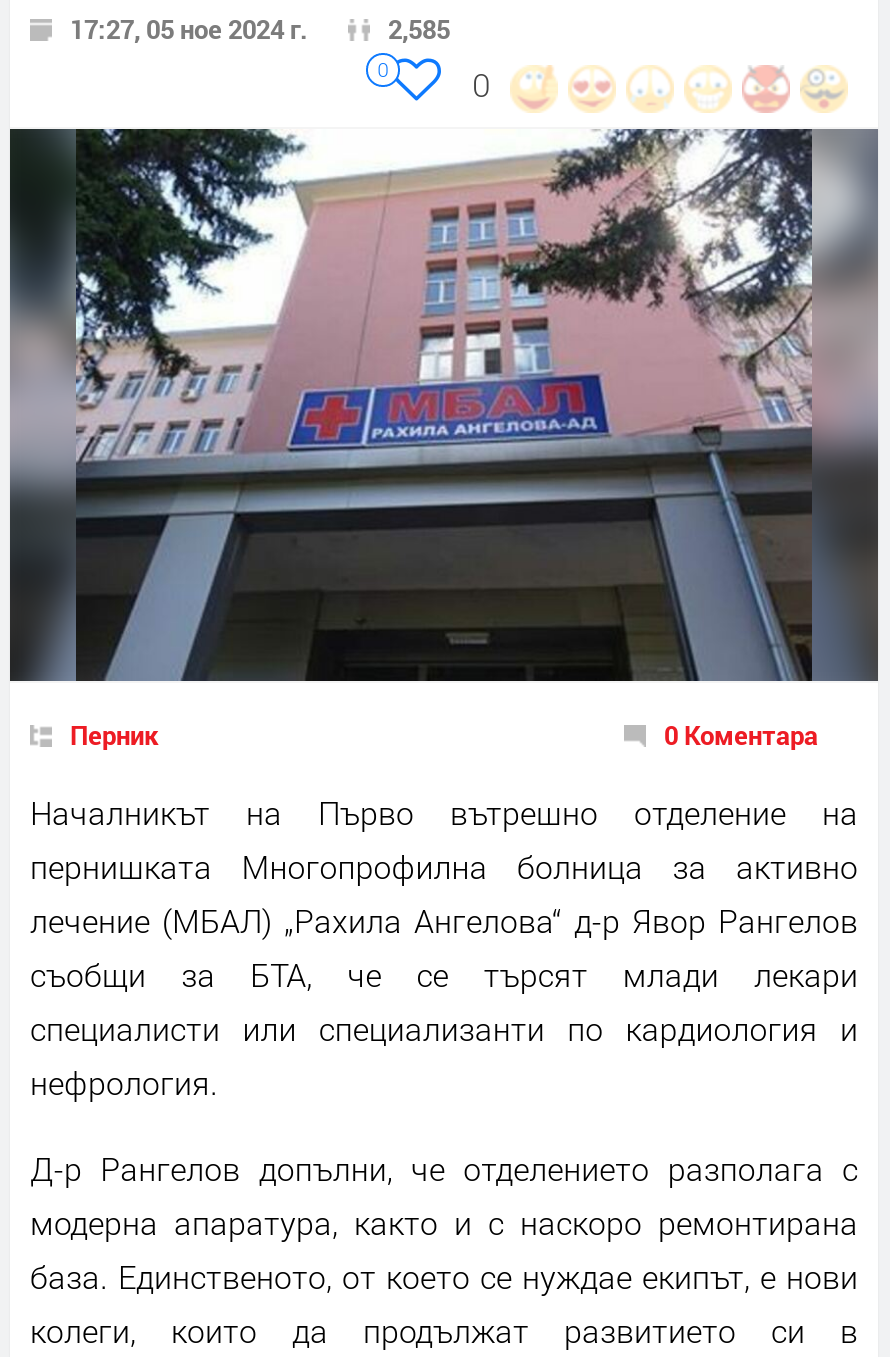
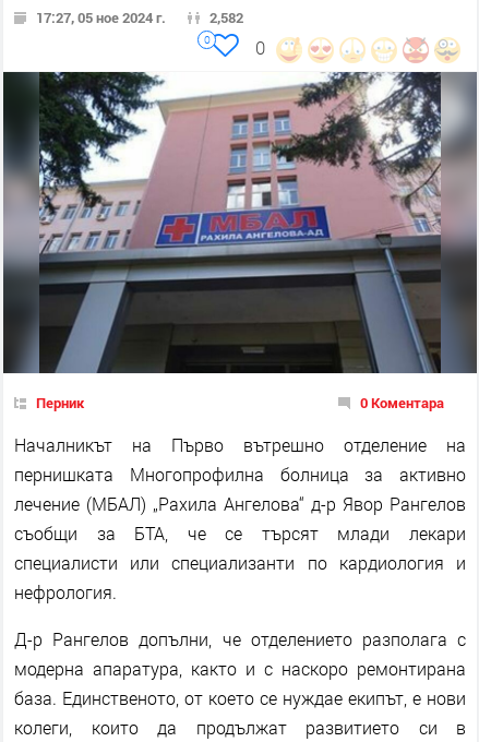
- 2,585
+ 2,582
